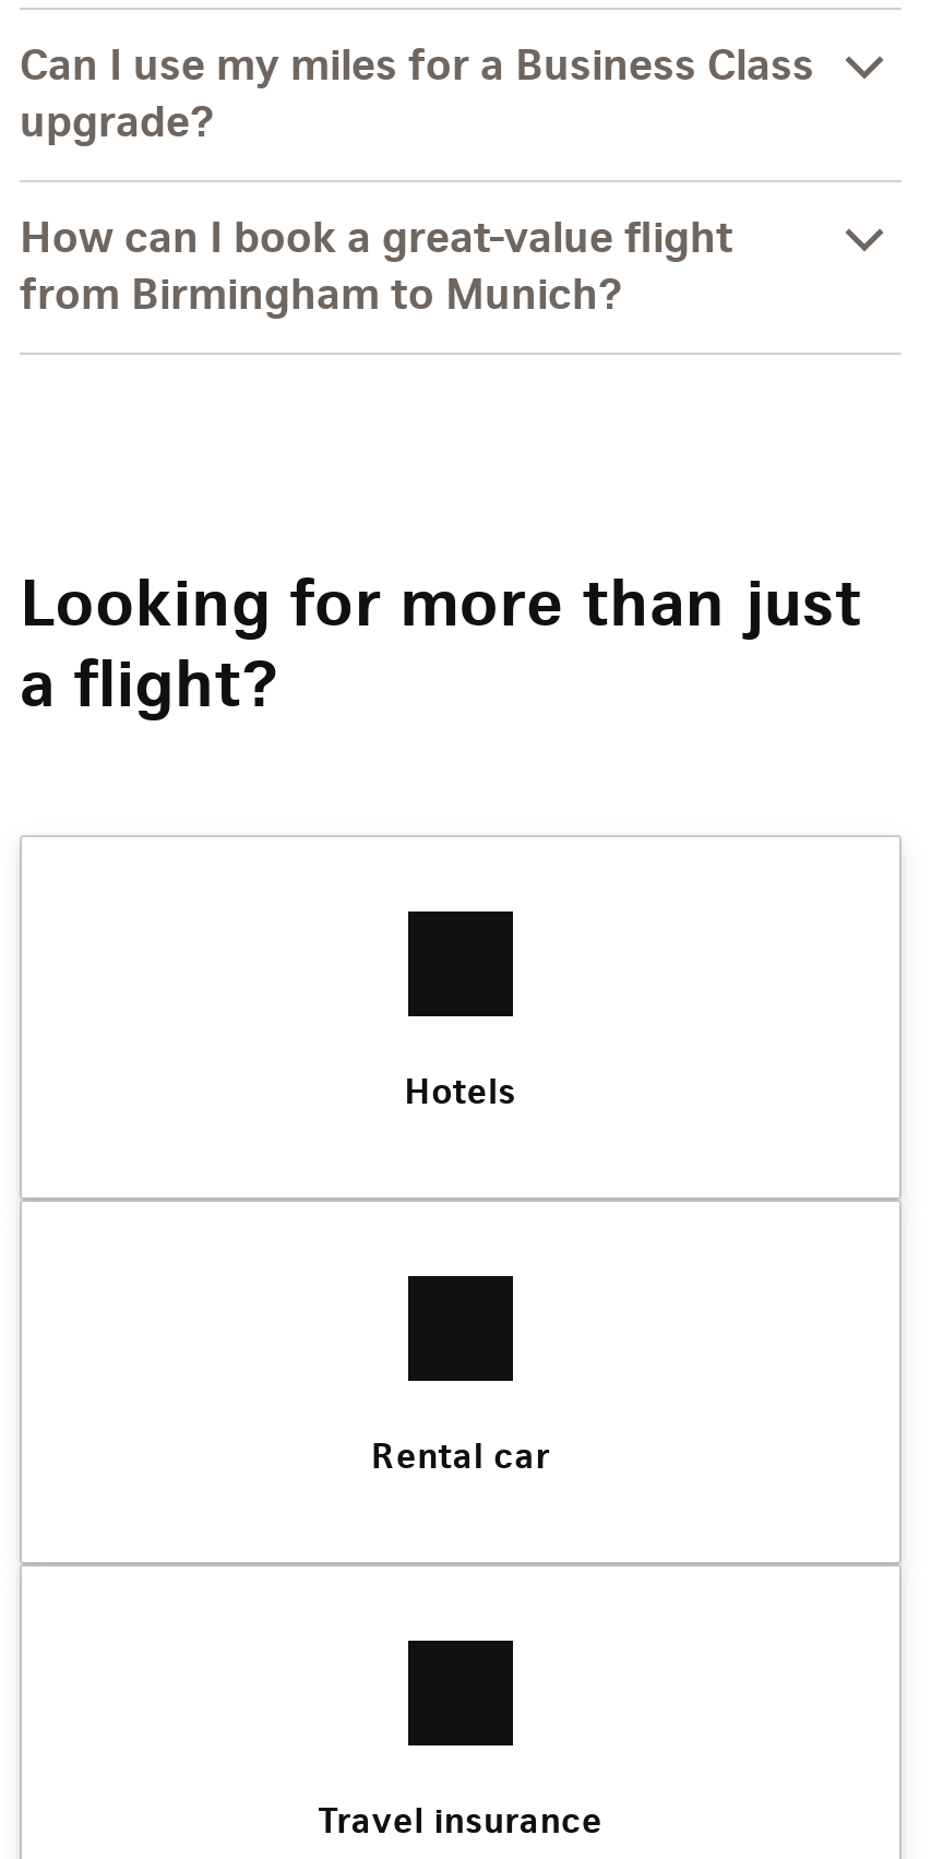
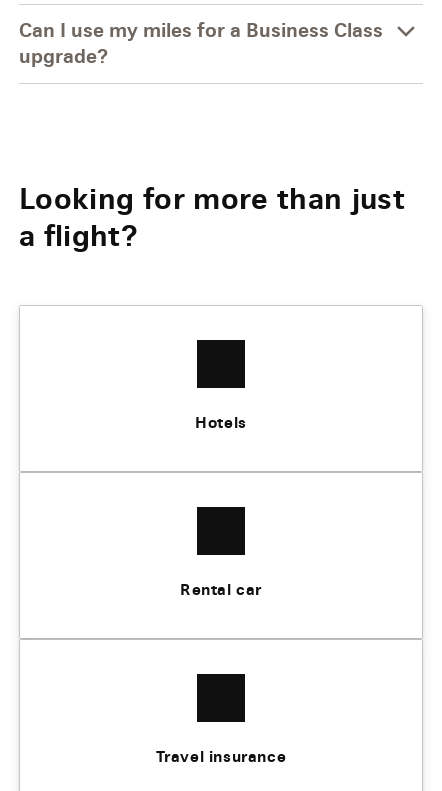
- How can I book a great-value flight
- from Birmingham to Munich?
